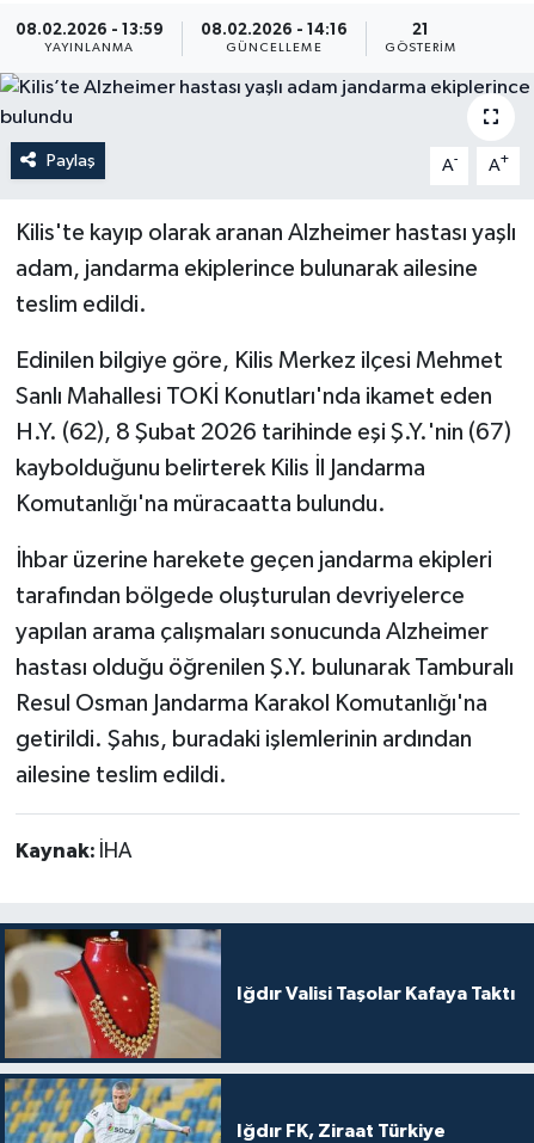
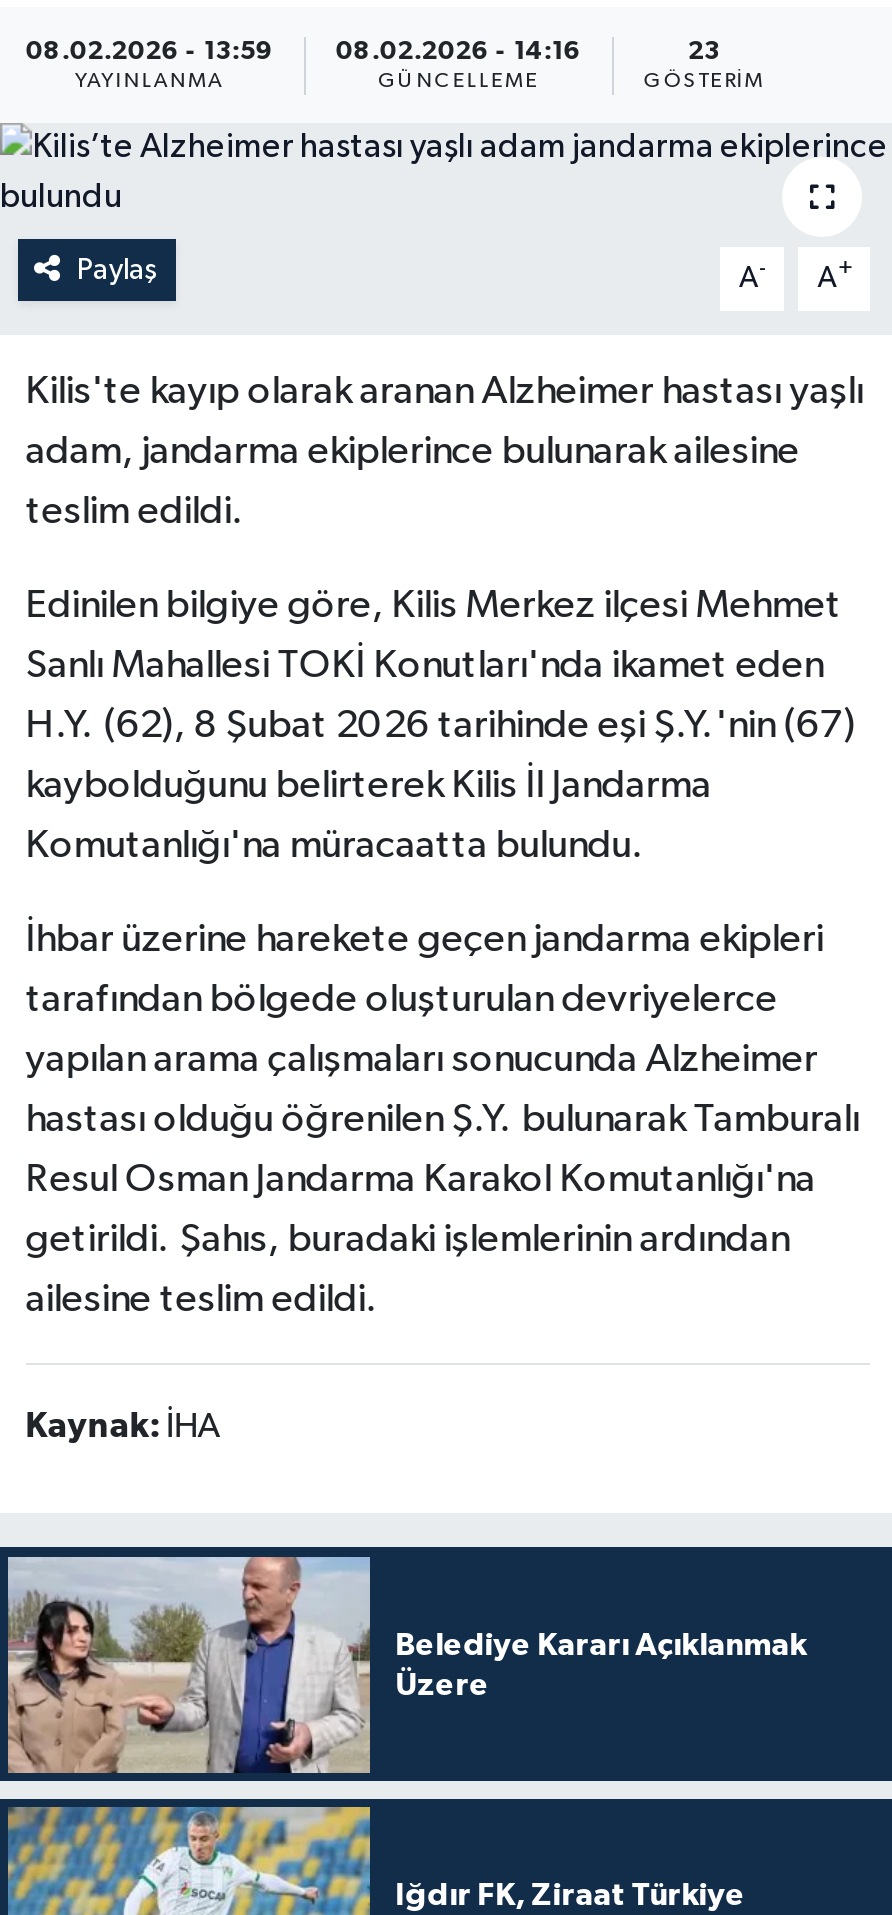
- 21
+ 23

- [image]
- Iğdır Valisi Taşolar Kafaya Taktı
+ [image]
+ Belediye Kararı Açıklanmak
+ Üzere
